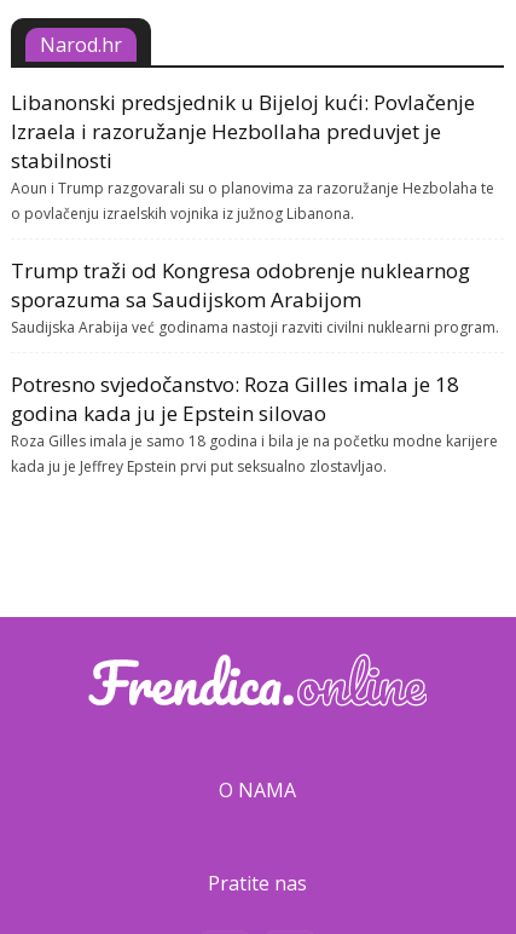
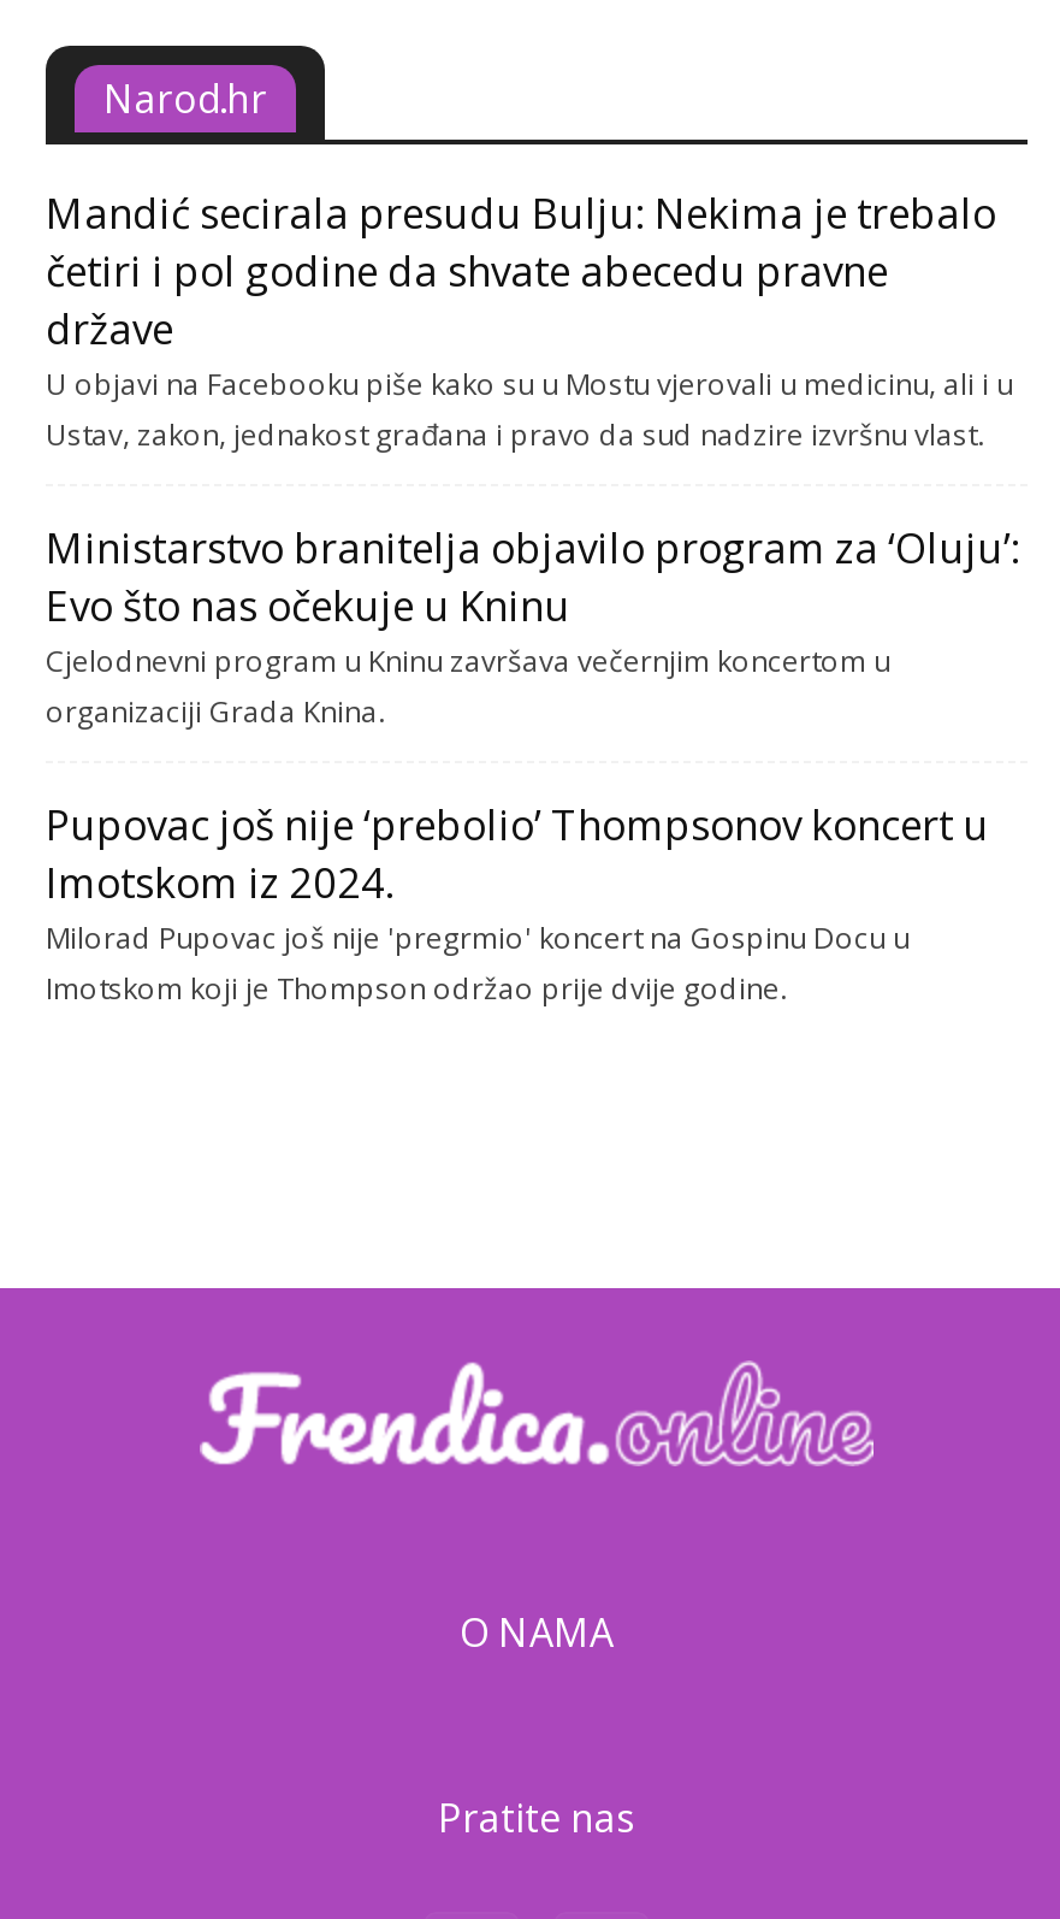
- Libanonski predsjednik u Bijeloj kući: Povlačenje
- Izraela i razoružanje Hezbollaha preduvjet je
- stabilnosti
- Aoun i Trump razgovarali su o planovima za razoružanje Hezbolaha te
- o povlačenju izraelskih vojnika iz južnog Libanona.
+ Mandić secirala presudu Bulju: Nekima je trebalo
+ četiri i pol godine da shvate abecedu pravne
+ države
+ U objavi na Facebooku piše kako su u Mostu vjerovali u medicinu, ali i u
+ Ustav, zakon, jednakost građana i pravo da sud nadzire izvršnu vlast.

- Trump traži od Kongresa odobrenje nuklearnog
- sporazuma sa Saudijskom Arabijom
- Saudijska Arabija već godinama nastoji razviti civilni nuklearni program.
+ Ministarstvo branitelja objavilo program za ‘Oluju’:
+ Evo što nas očekuje u Kninu
+ Cjelodnevni program u Kninu završava večernjim koncertom u
+ organizaciji Grada Knina.

- Potresno svjedočanstvo: Roza Gilles imala je 18
- godina kada ju je Epstein silovao
- Roza Gilles imala je samo 18 godina i bila je na početku modne karijere
- kada ju je Jeffrey Epstein prvi put seksualno zlostavljao.
+ Pupovac još nije ‘prebolio’ Thompsonov koncert u
+ Imotskom iz 2024.
+ Milorad Pupovac još nije 'pregrmio' koncert na Gospinu Docu u
+ Imotskom koji je Thompson održao prije dvije godine.
